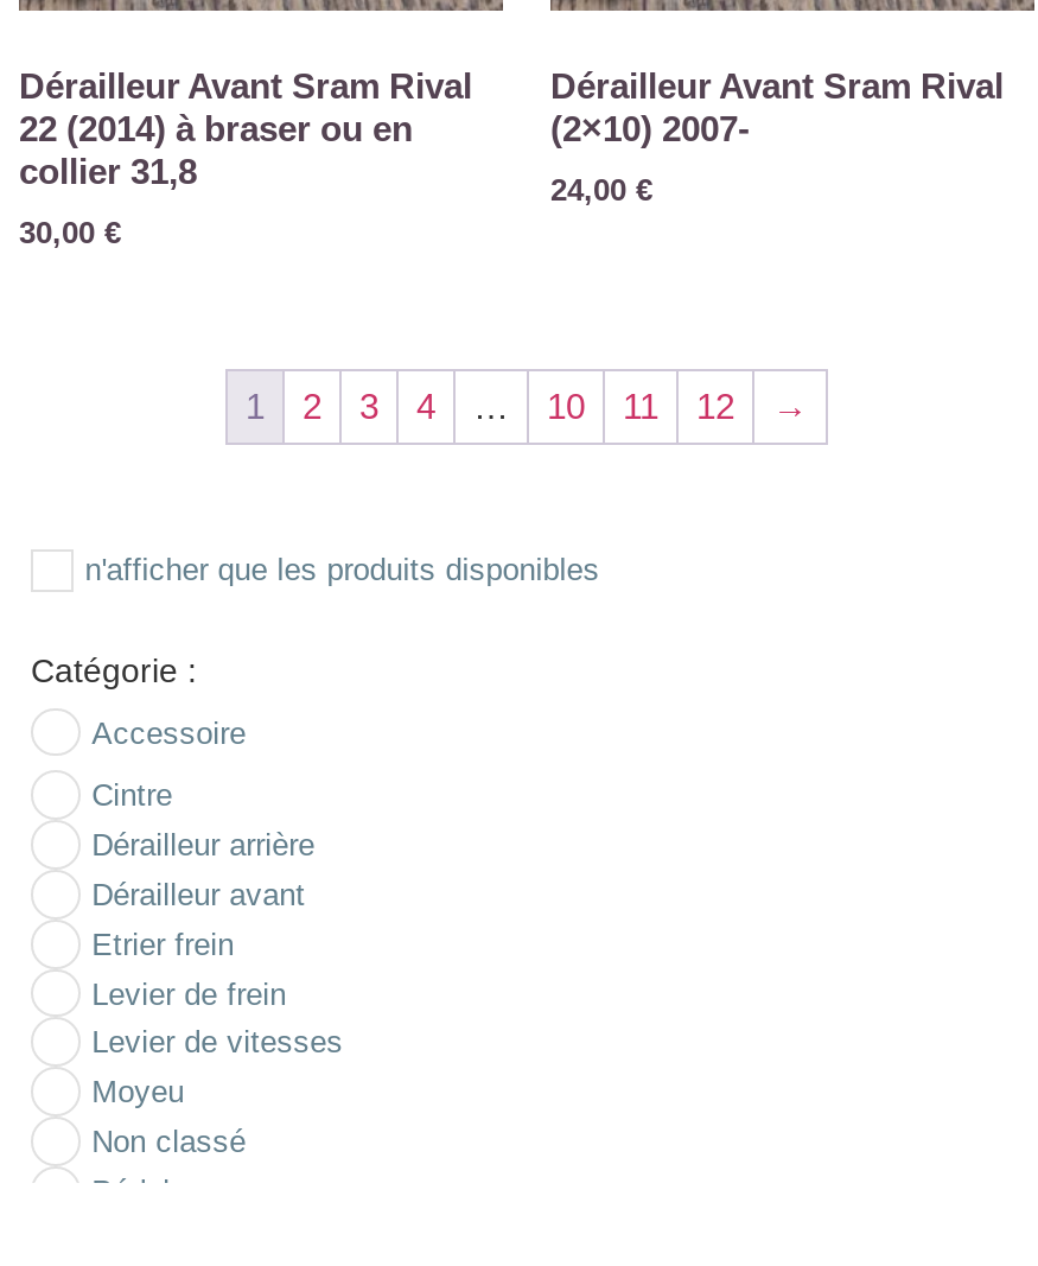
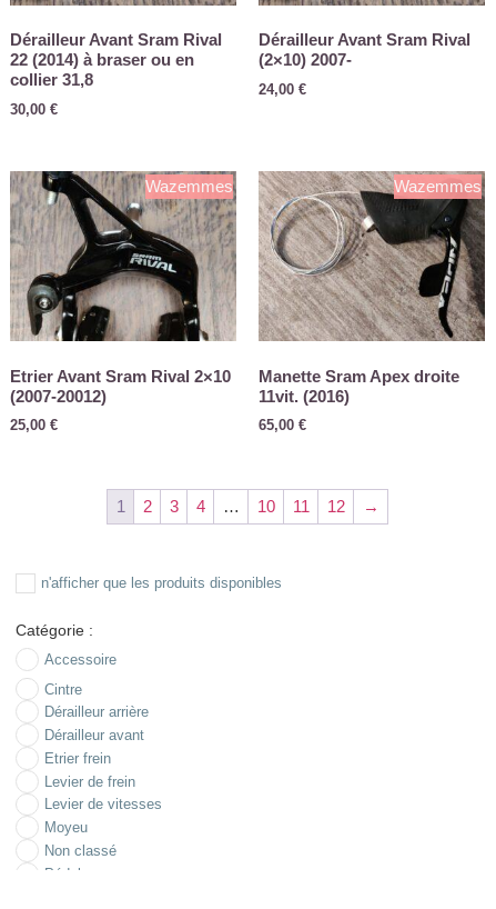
+ [image]
+ Wazemmes

+ Etrier Avant Sram Rival 2×10
+ (2007-20012)
+ 25,00 €

+ [image]
+ Wazemmes

+ Manette Sram Apex droite
+ 11vit. (2016)
+ 65,00 €
